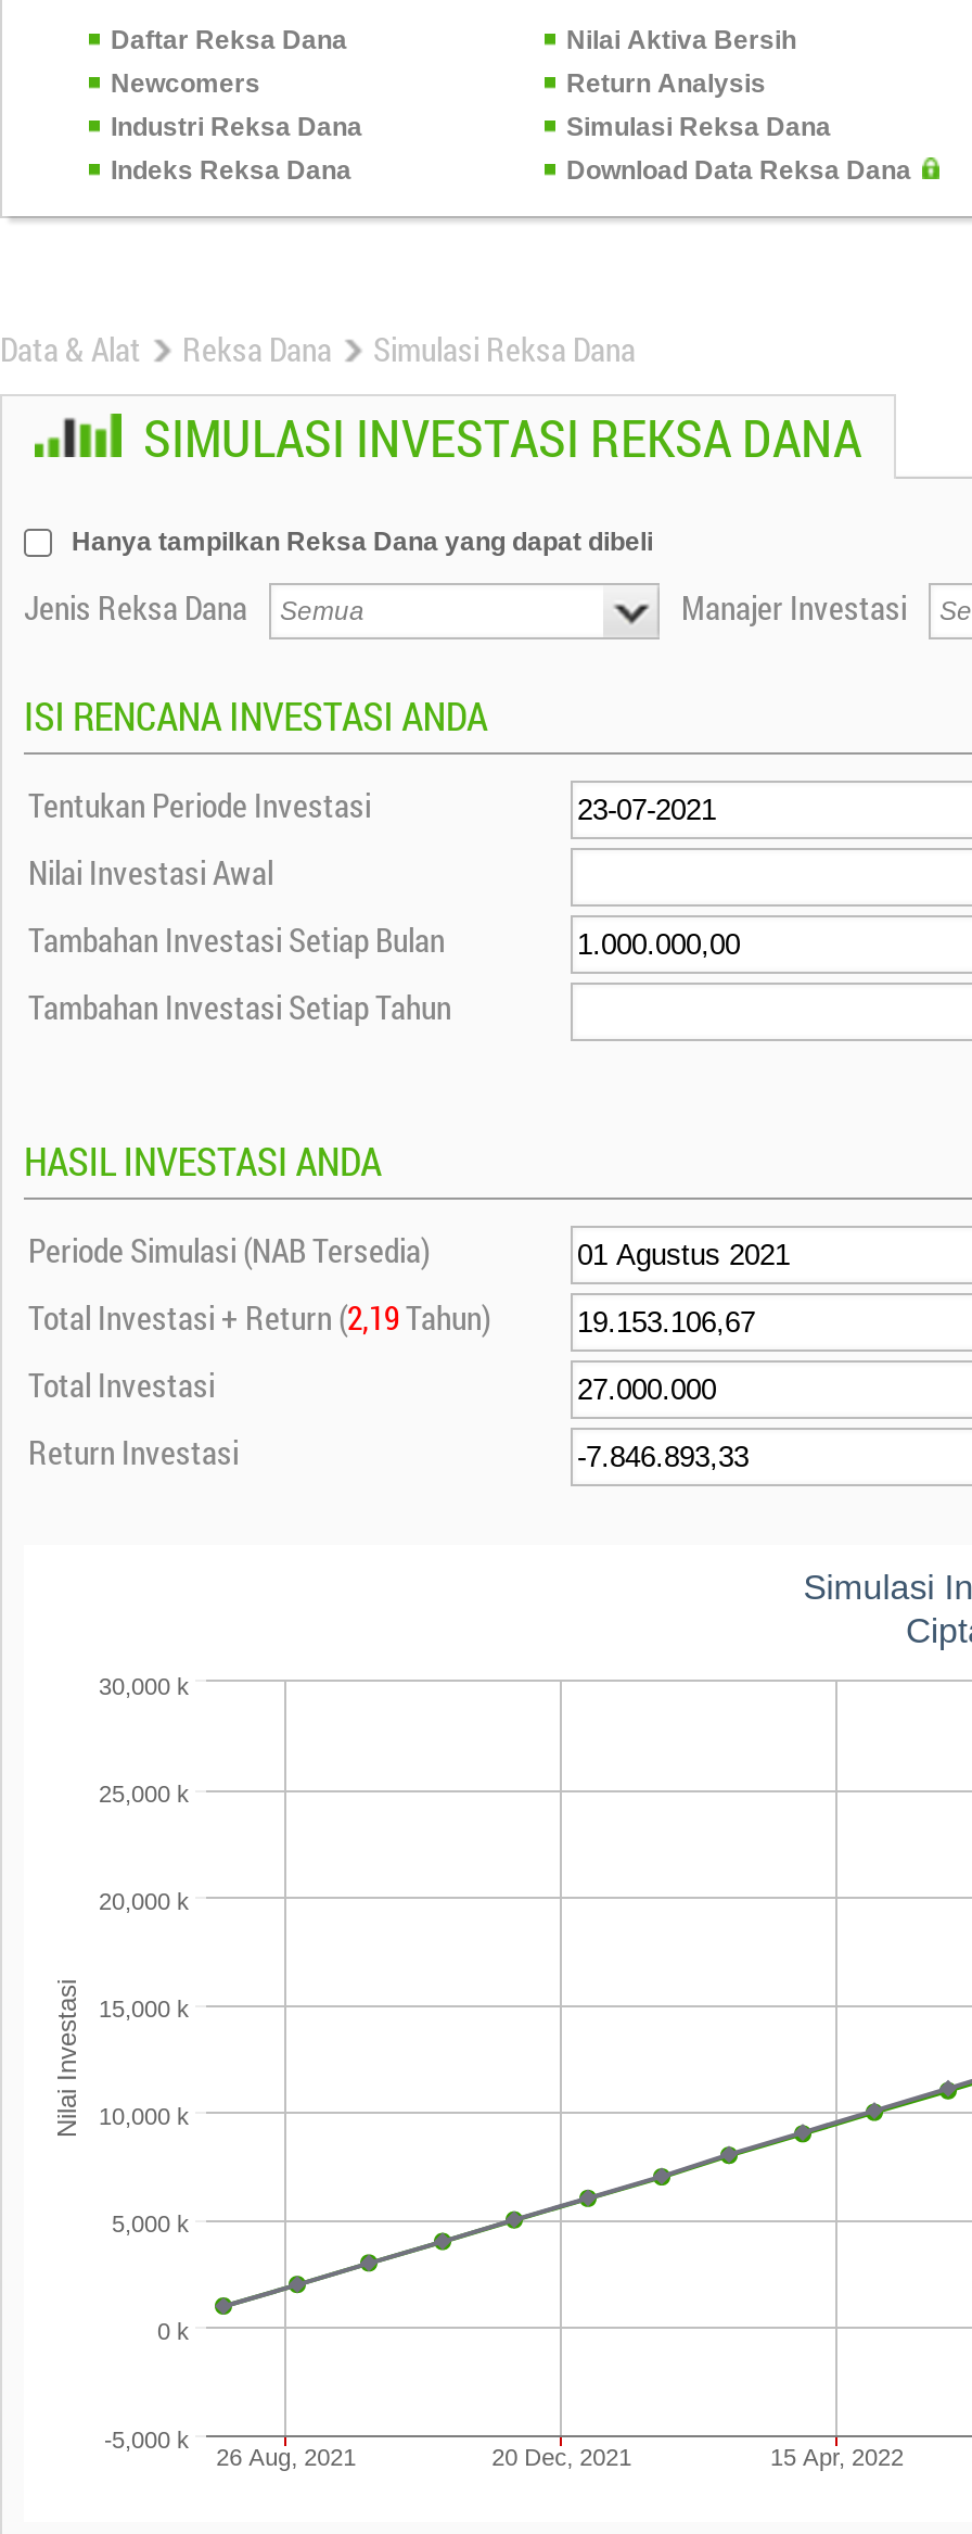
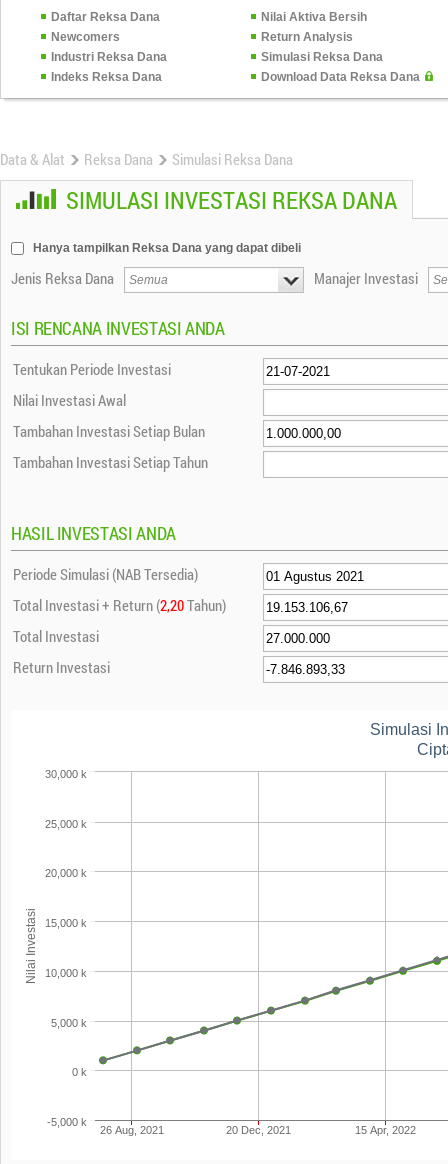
- Total Investasi + Return (2,19 Tahun)
+ Total Investasi + Return (2,20 Tahun)
